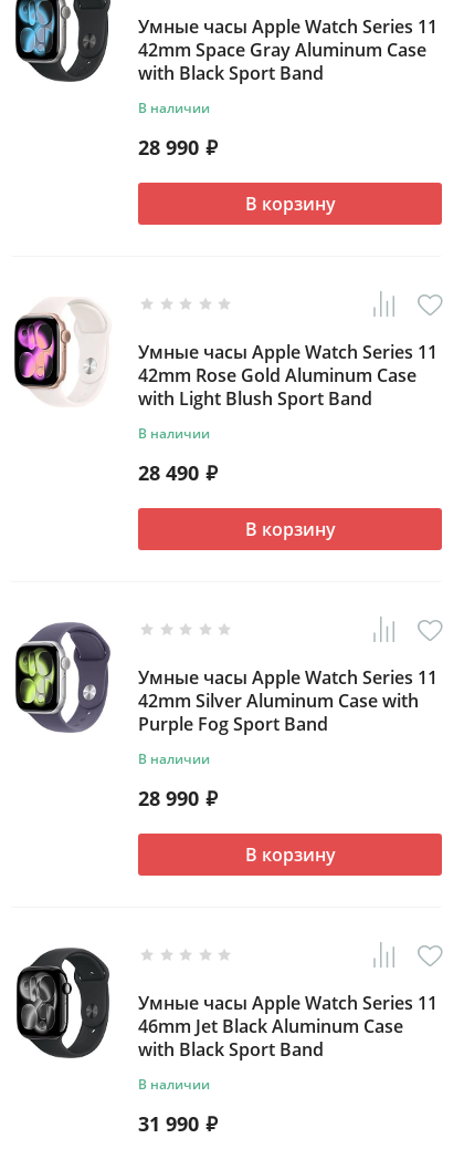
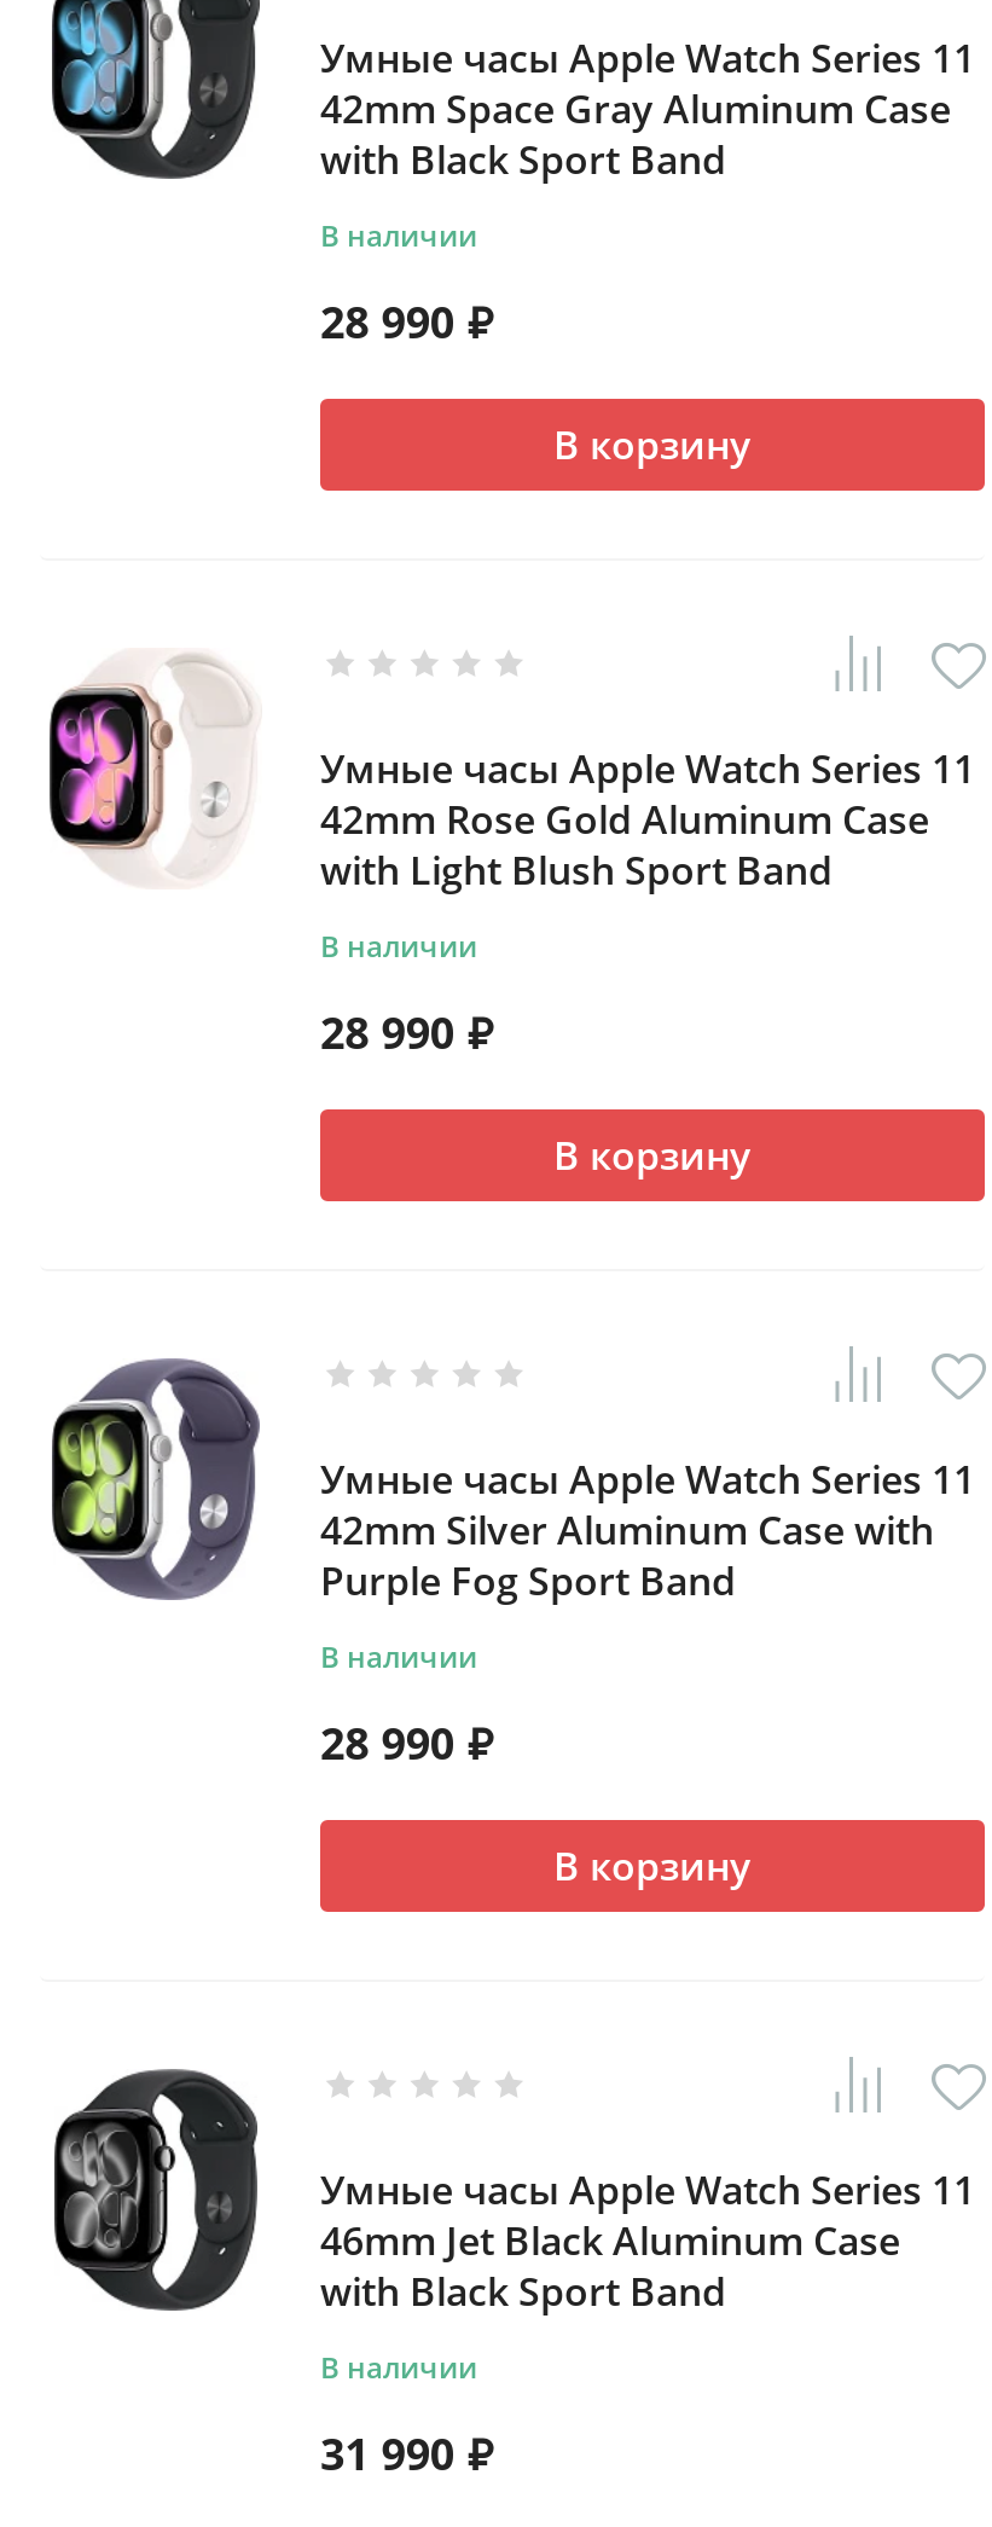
- 28 490 ₽
+ 28 990 ₽
